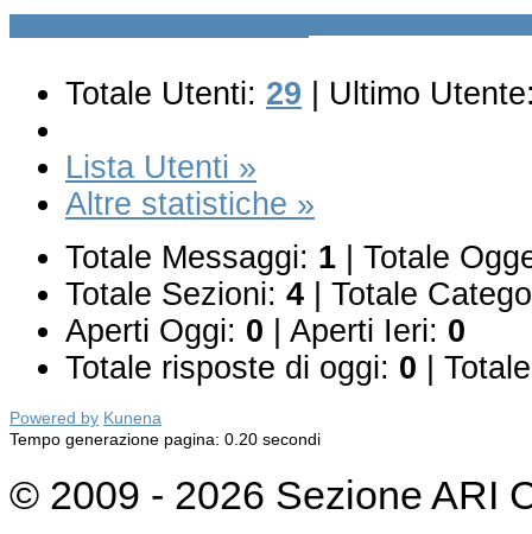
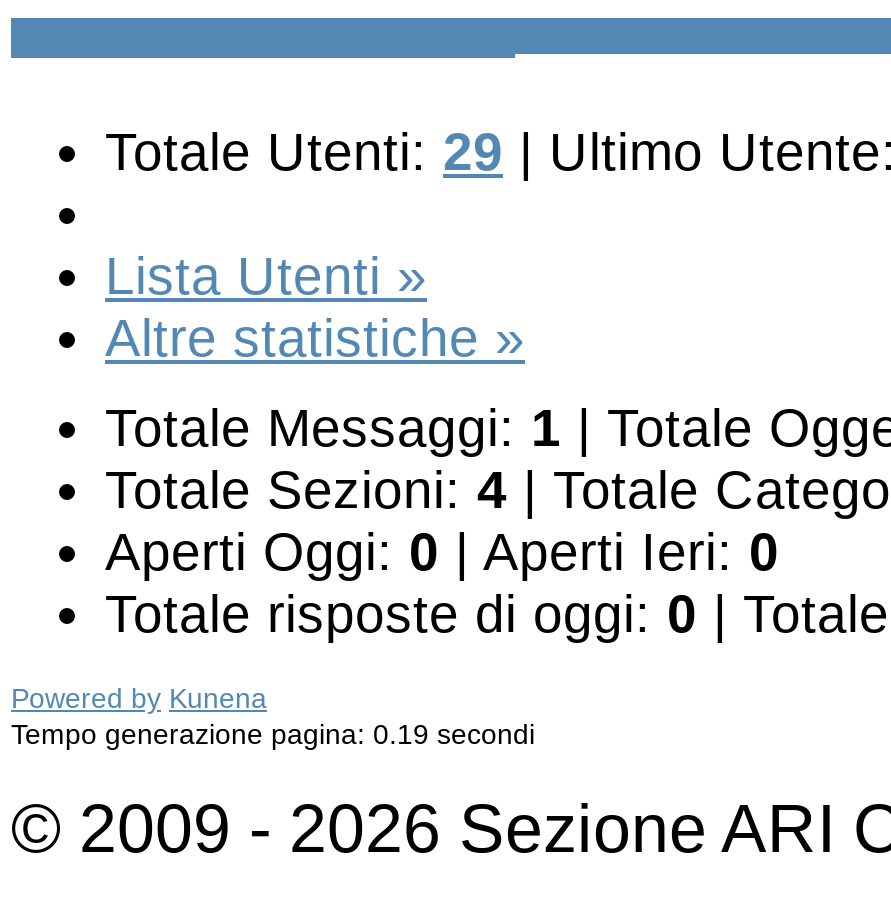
- Tempo generazione pagina: 0.20 secondi
+ Tempo generazione pagina: 0.19 secondi
